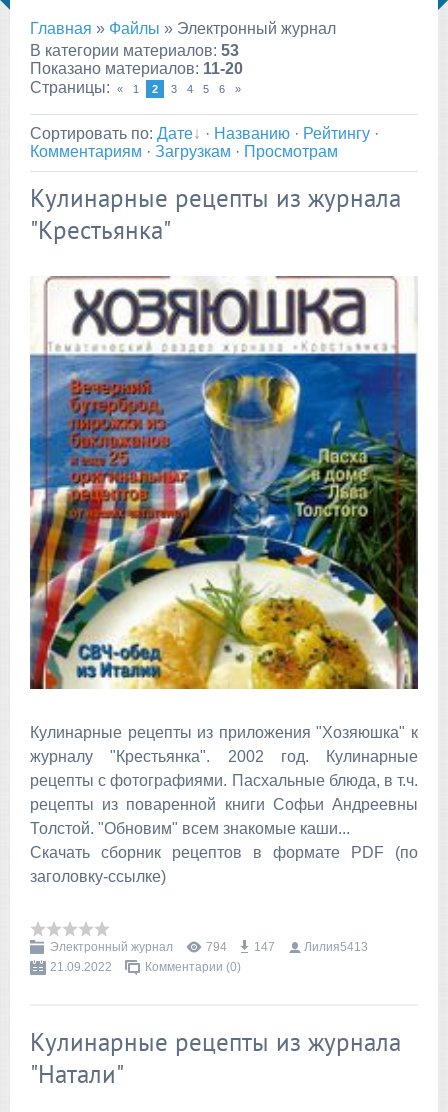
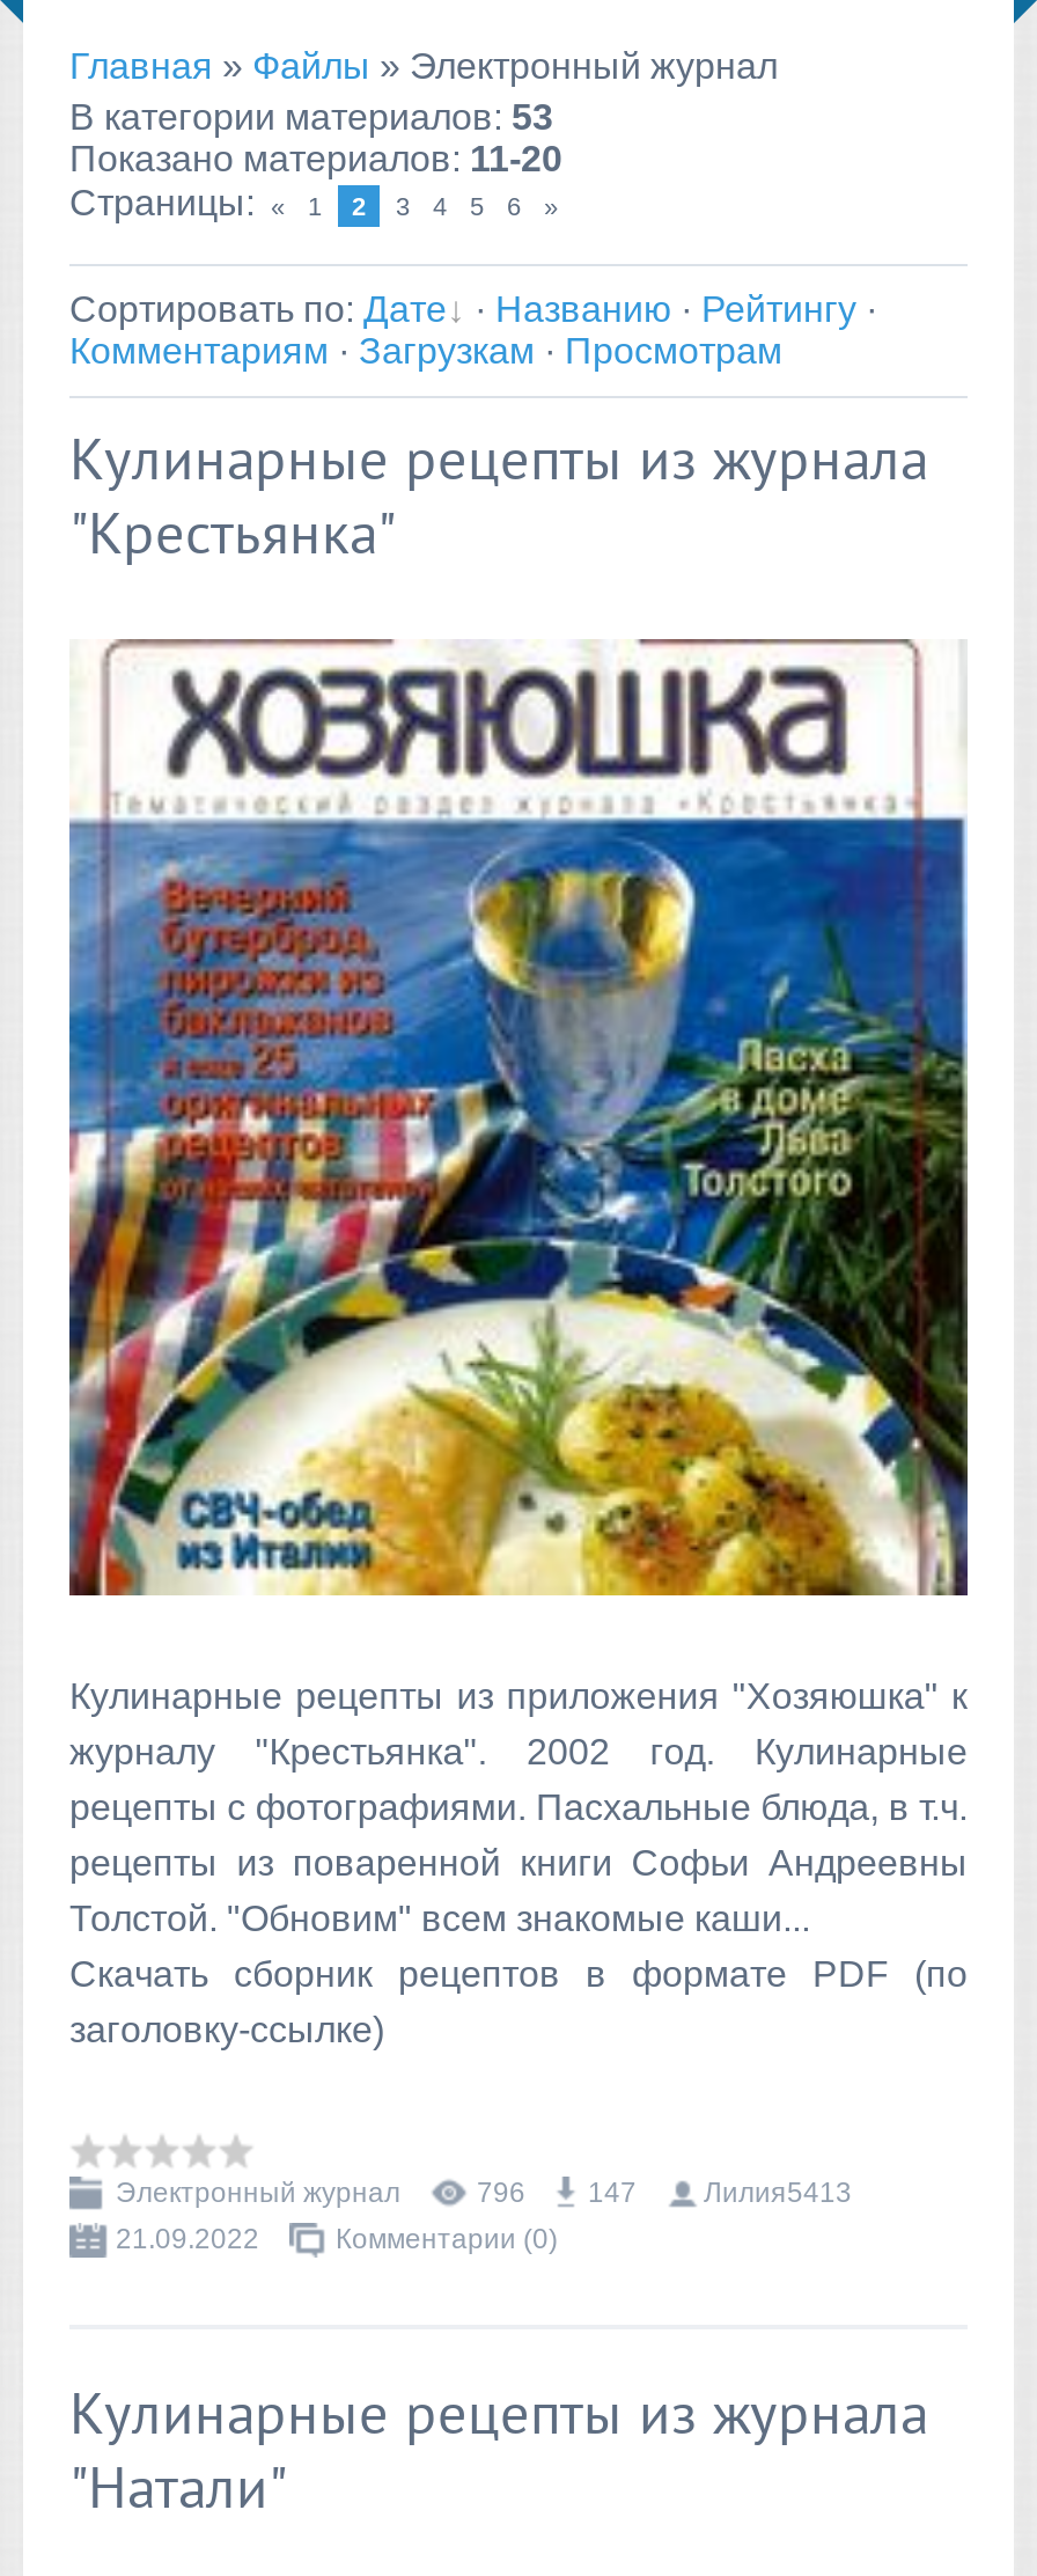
- 794 147
+ 796 147
